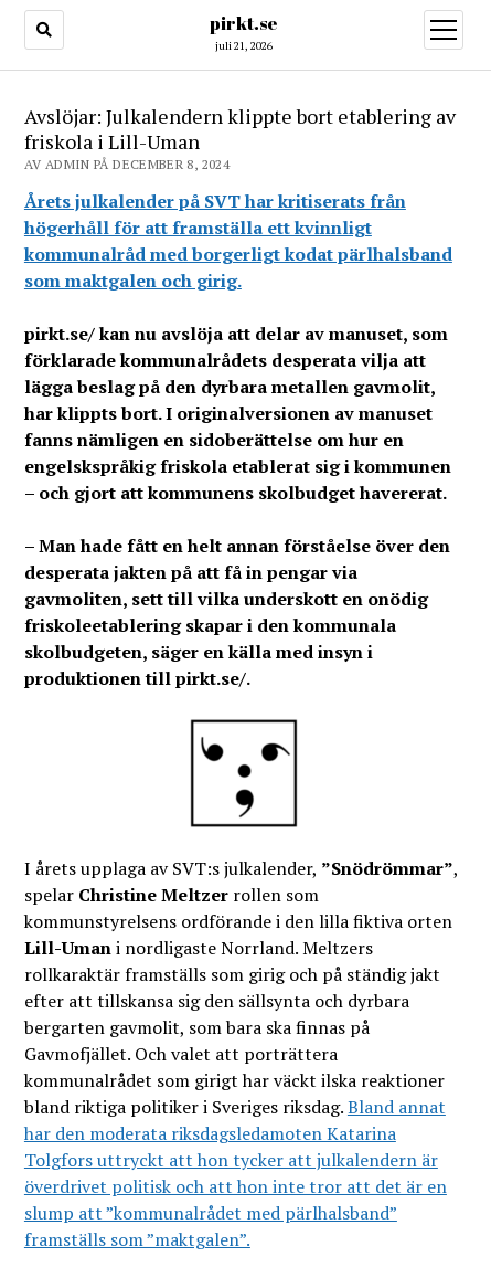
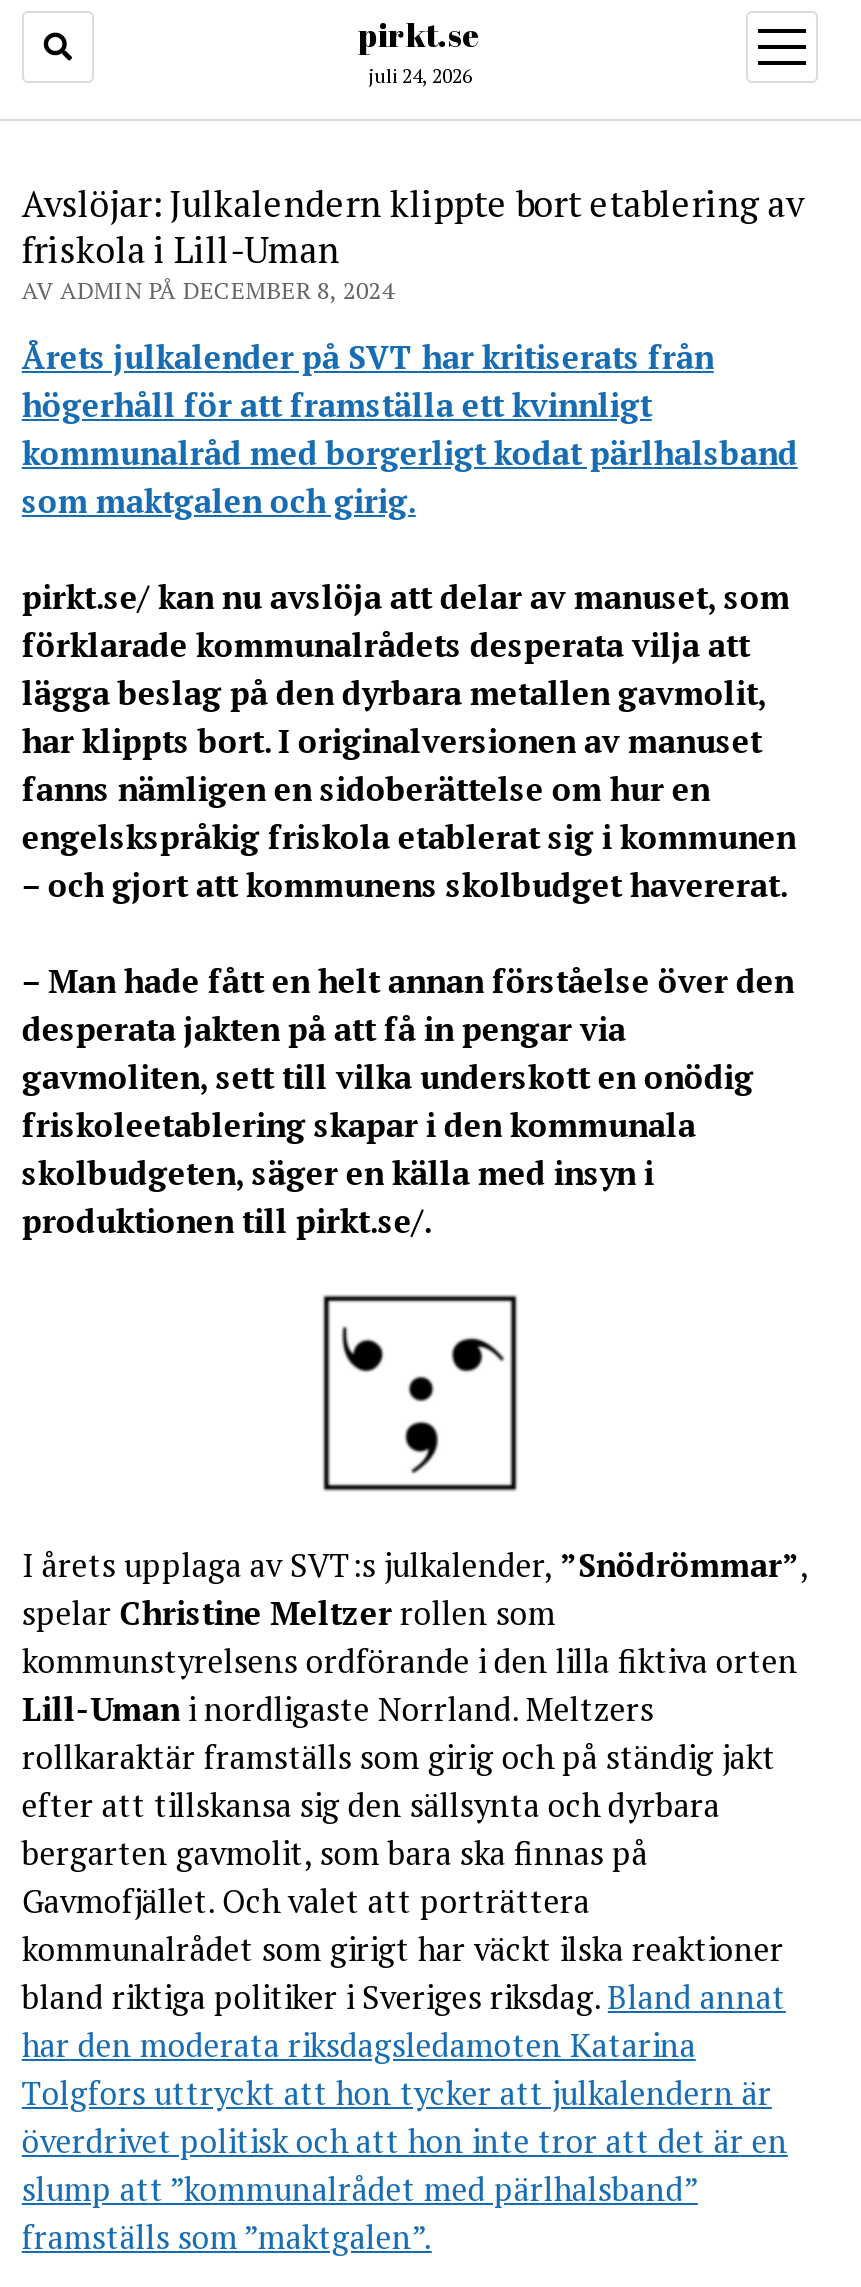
- juli 21, 2026
+ juli 24, 2026
